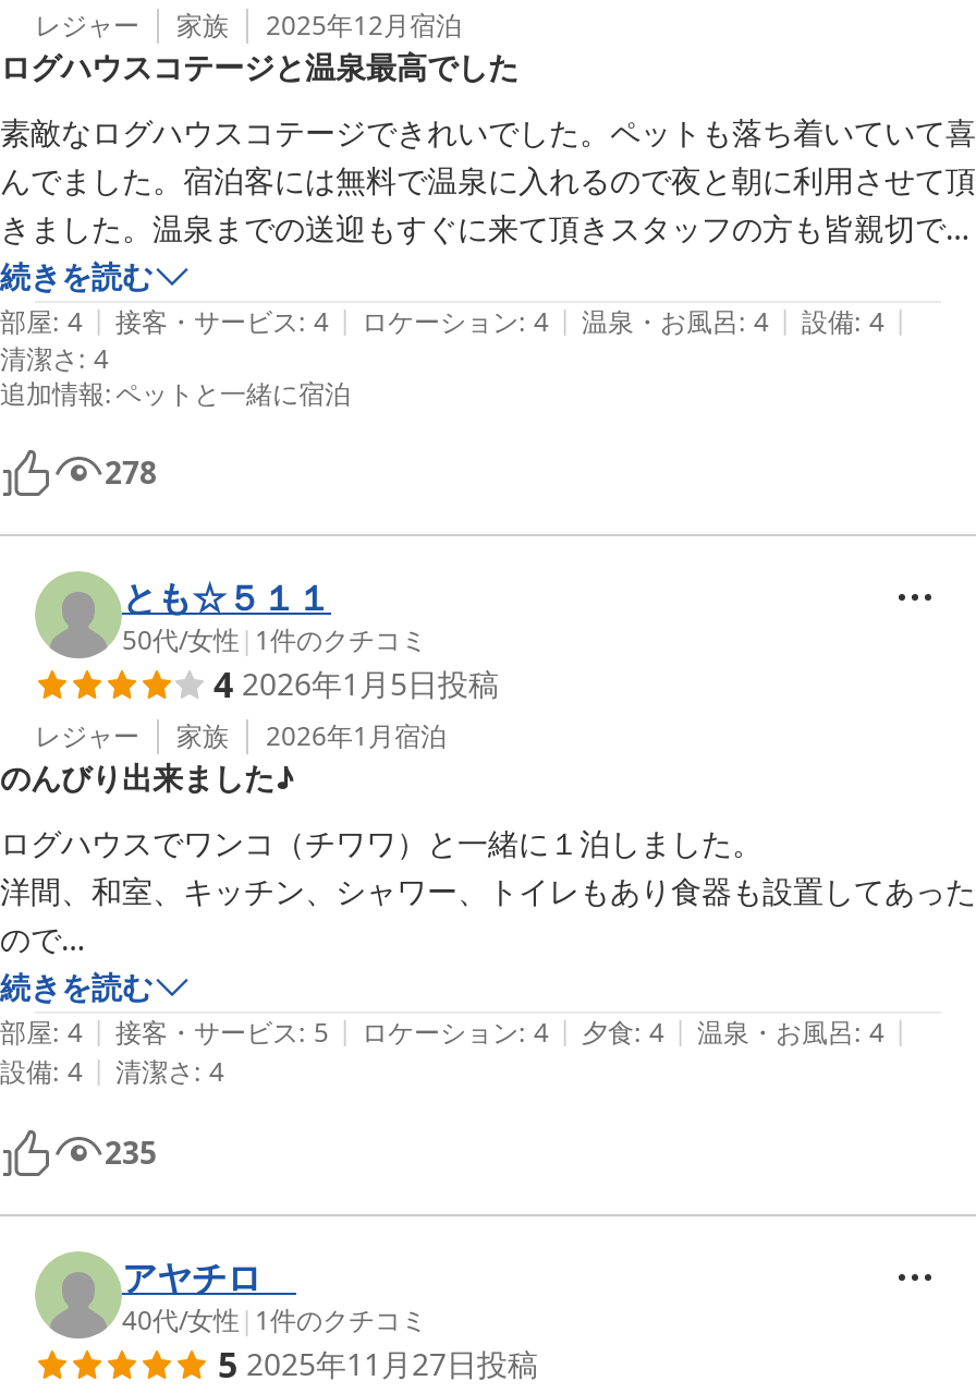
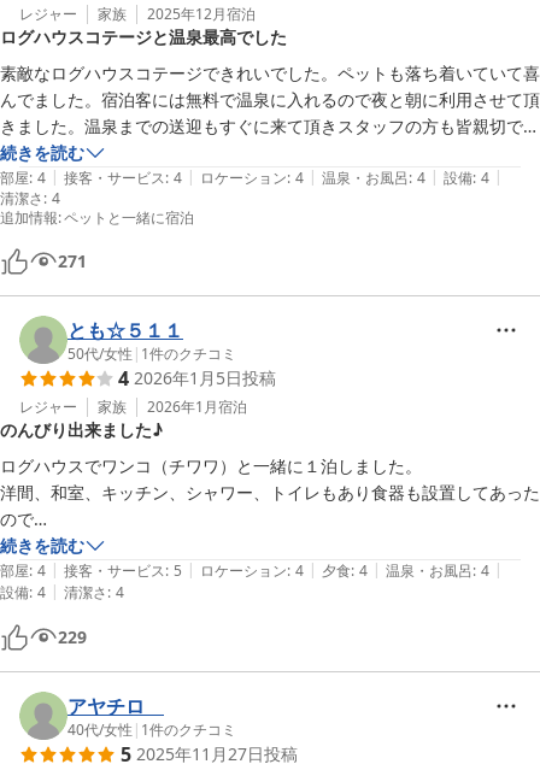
- 278
+ 271

- 235
+ 229
